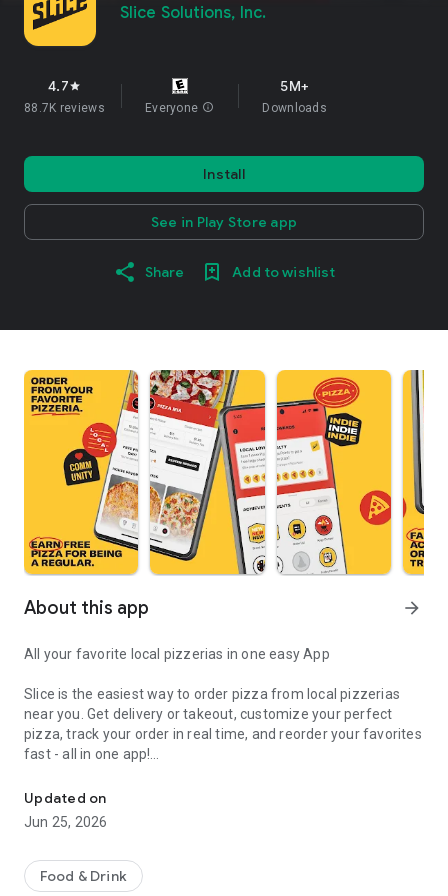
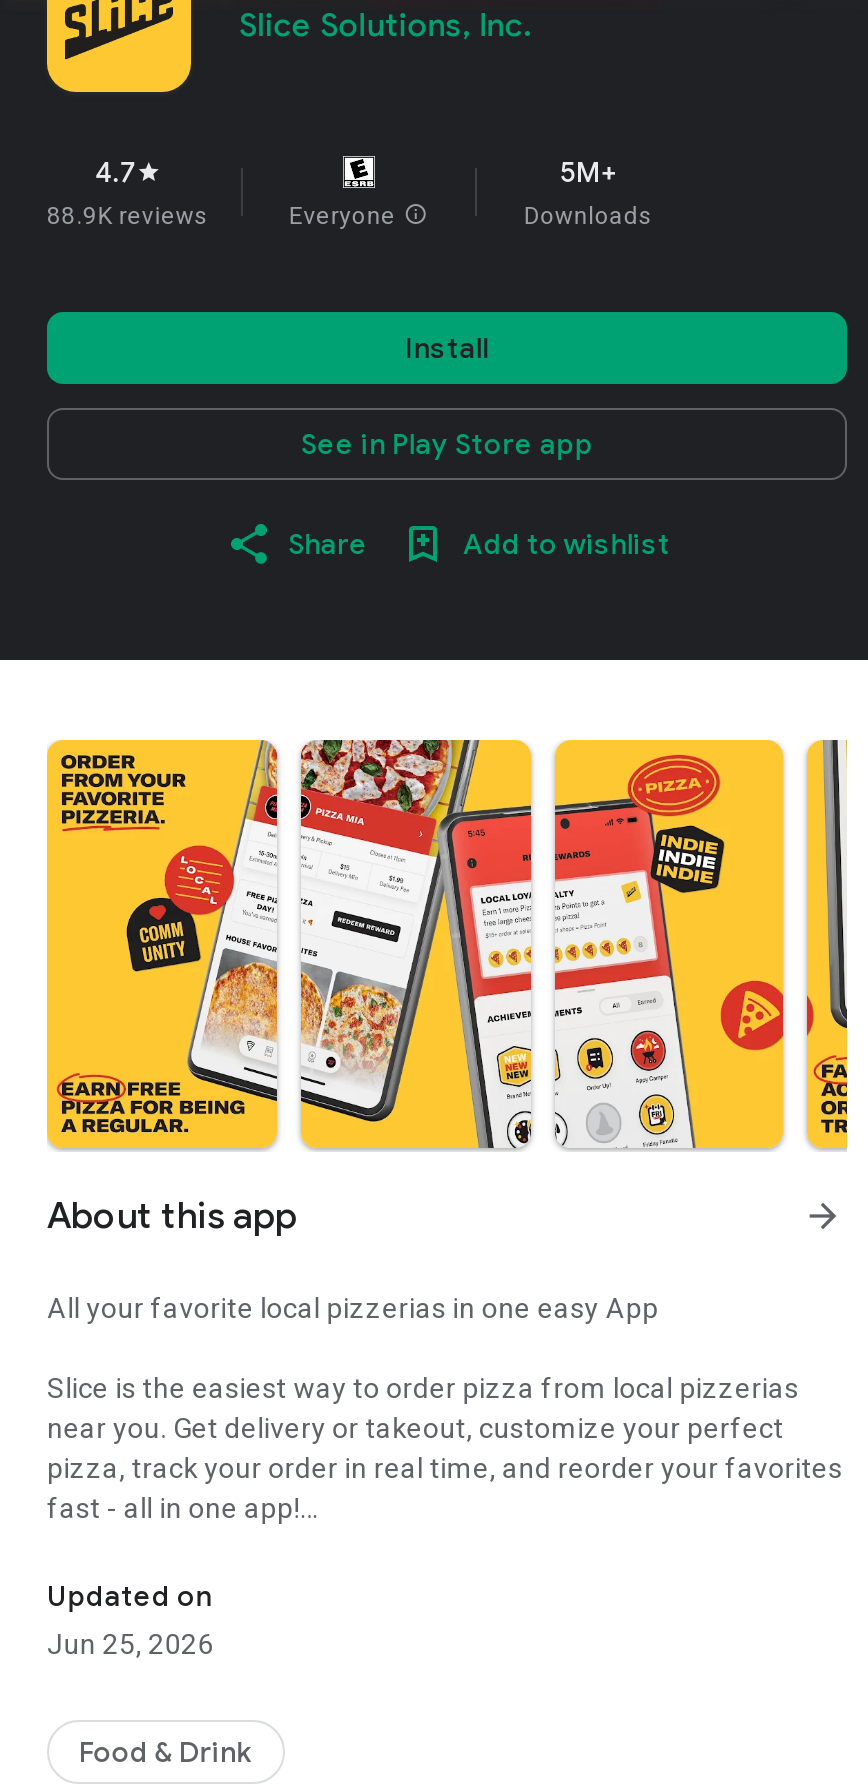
- 88.7K reviews
+ 88.9K reviews
